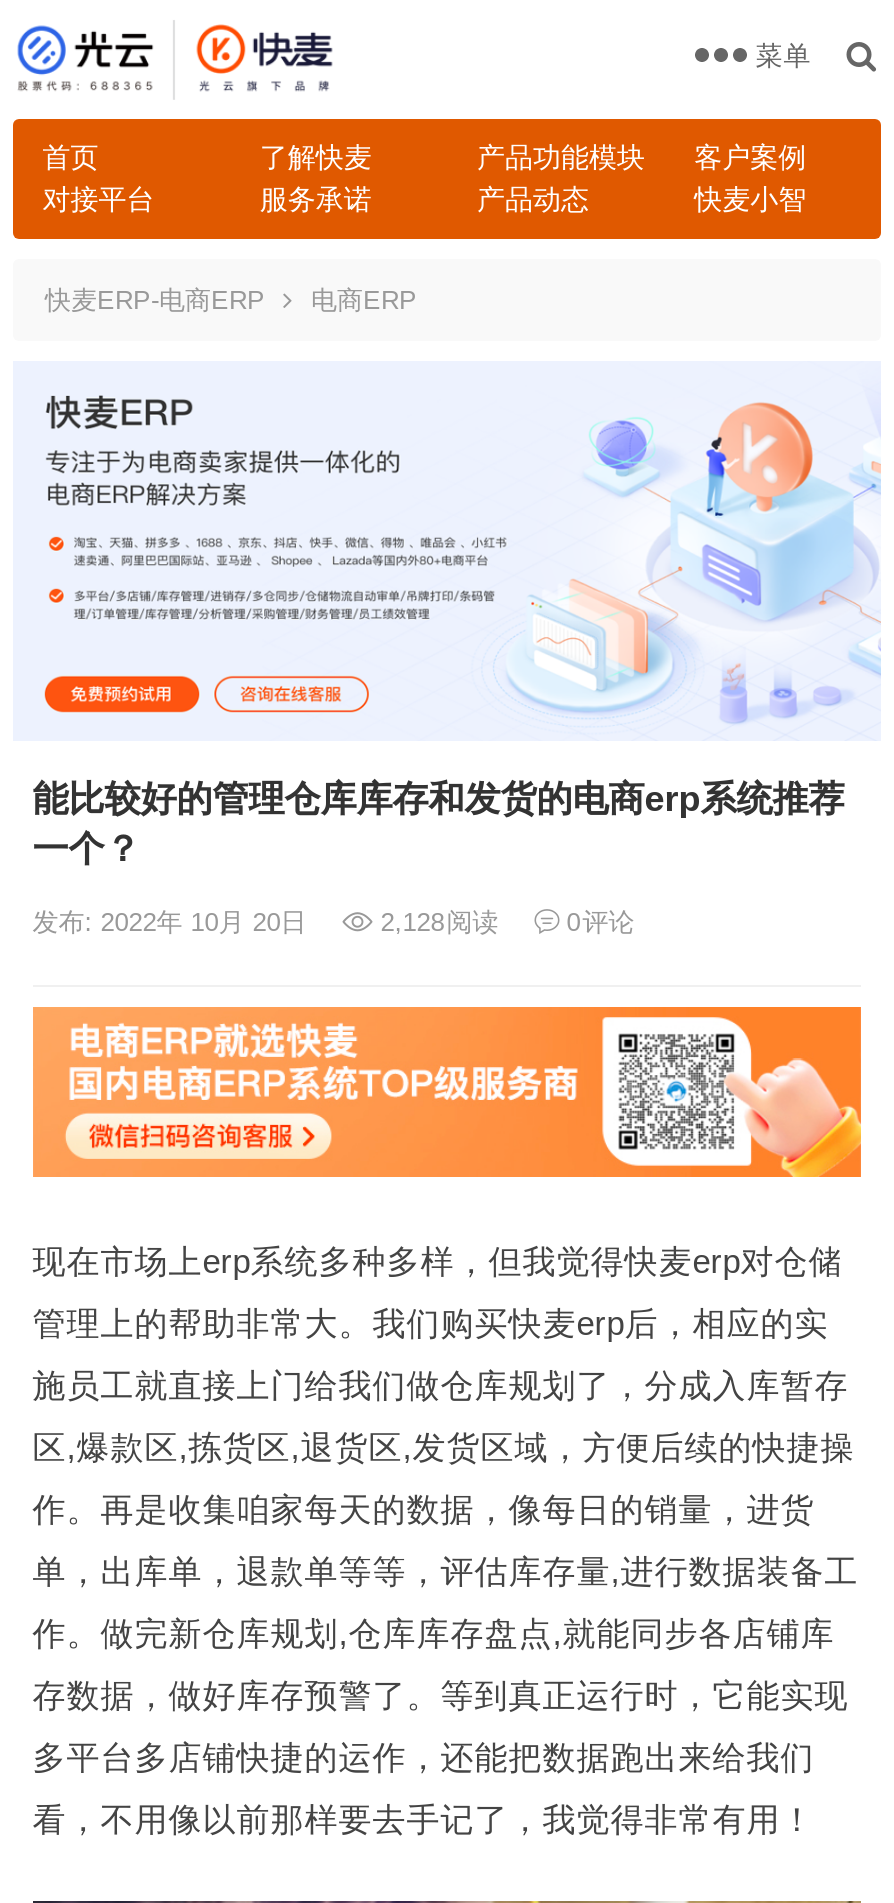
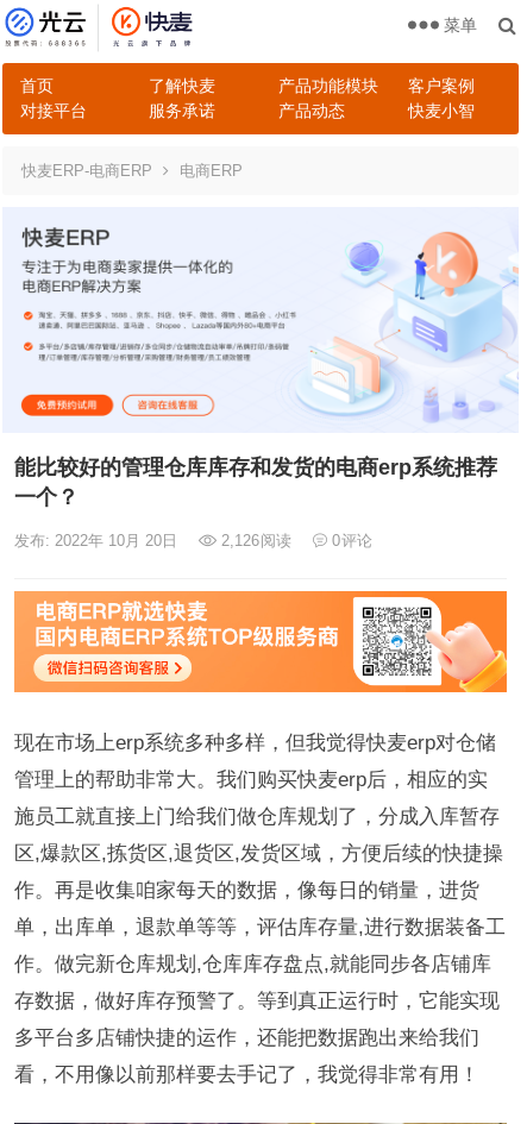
- 发布: 2022年 10月 20日 2,128阅读 0评论
+ 发布: 2022年 10月 20日 2,126阅读 0评论
